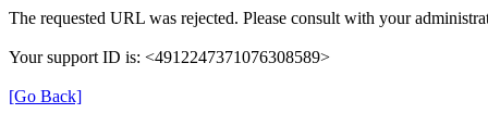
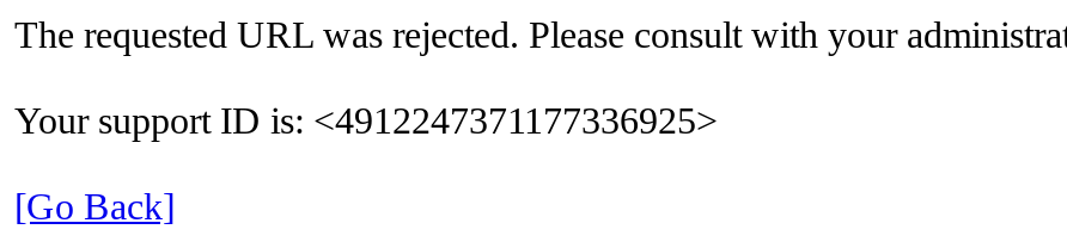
- Your support ID is: <4912247371076308589>
+ Your support ID is: <4912247371177336925>
